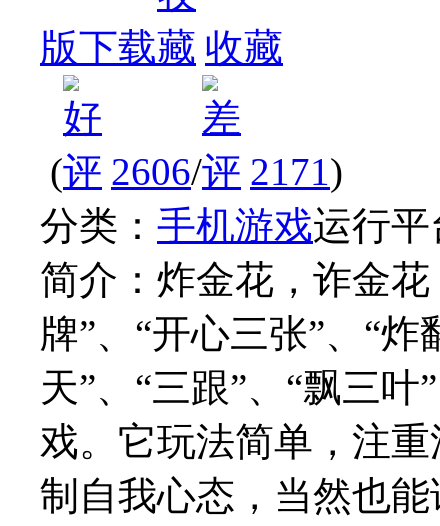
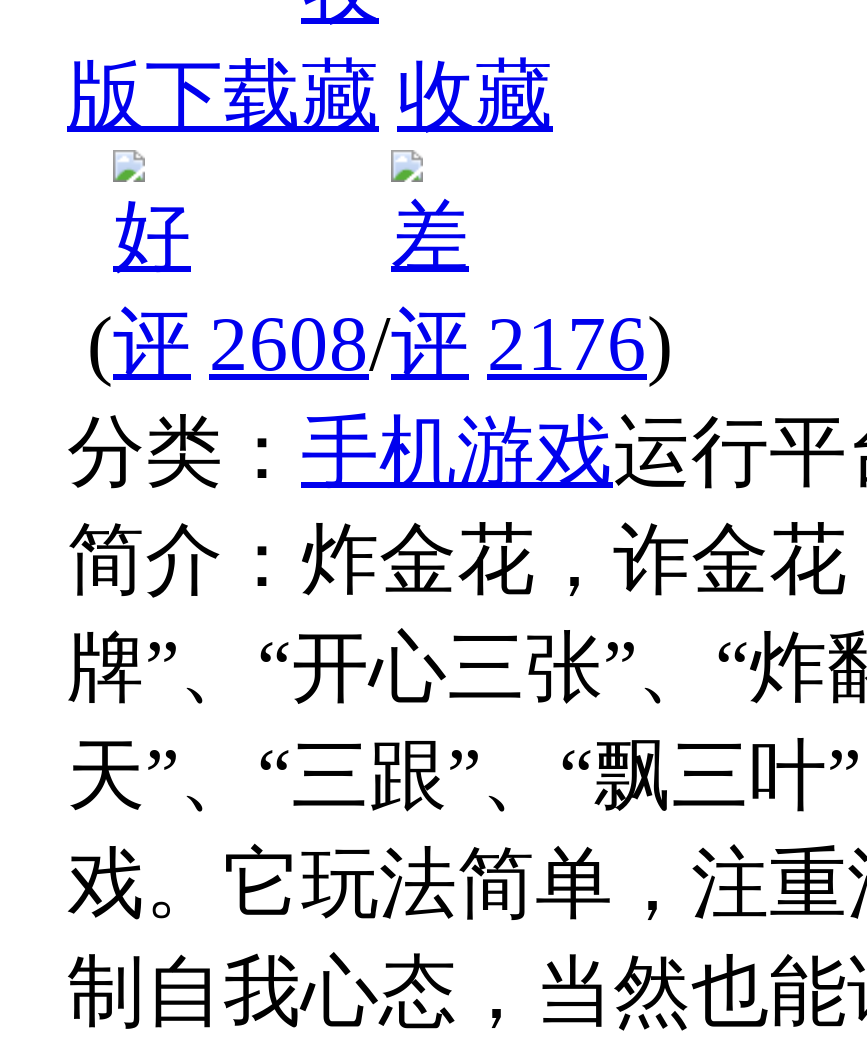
- 2606/
+ 2608/

- 2171)
+ 2176)
